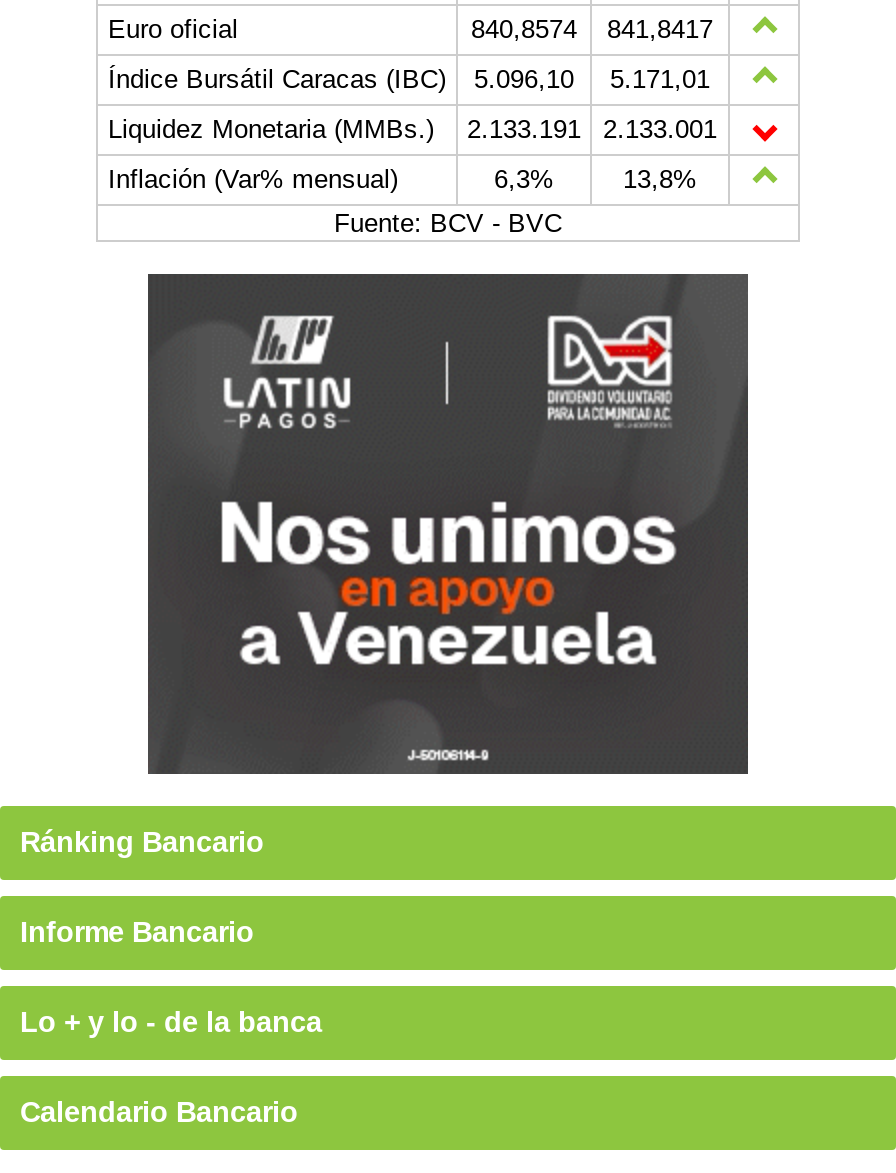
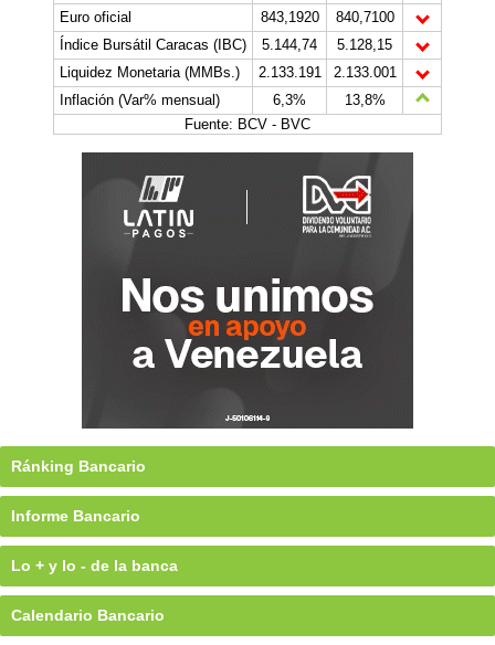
- 840,8574
+ 843,1920

- 841,8417
+ 840,7100

- 5.096,10
+ 5.144,74

- 5.171,01
+ 5.128,15
